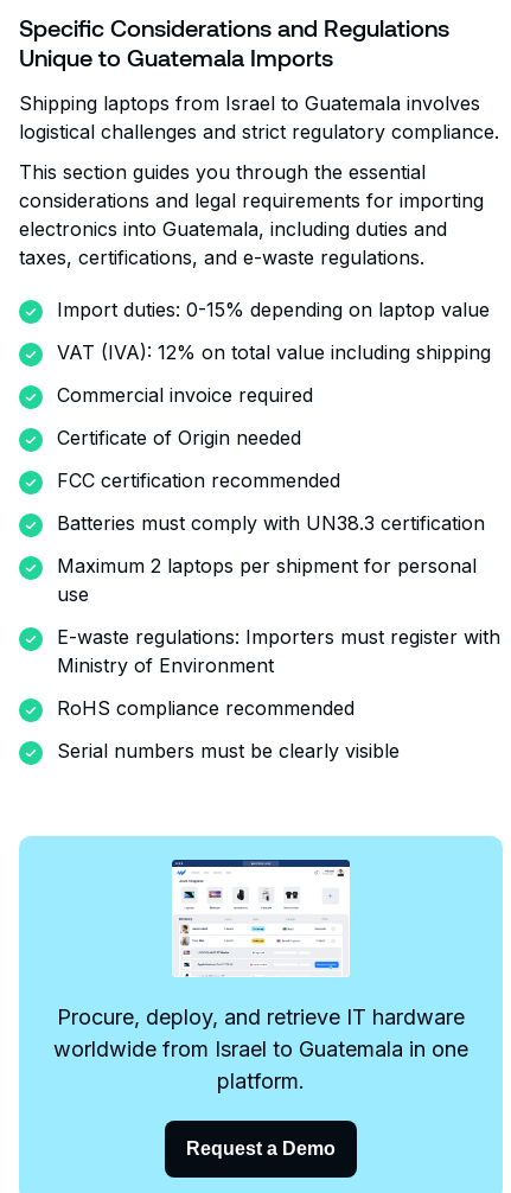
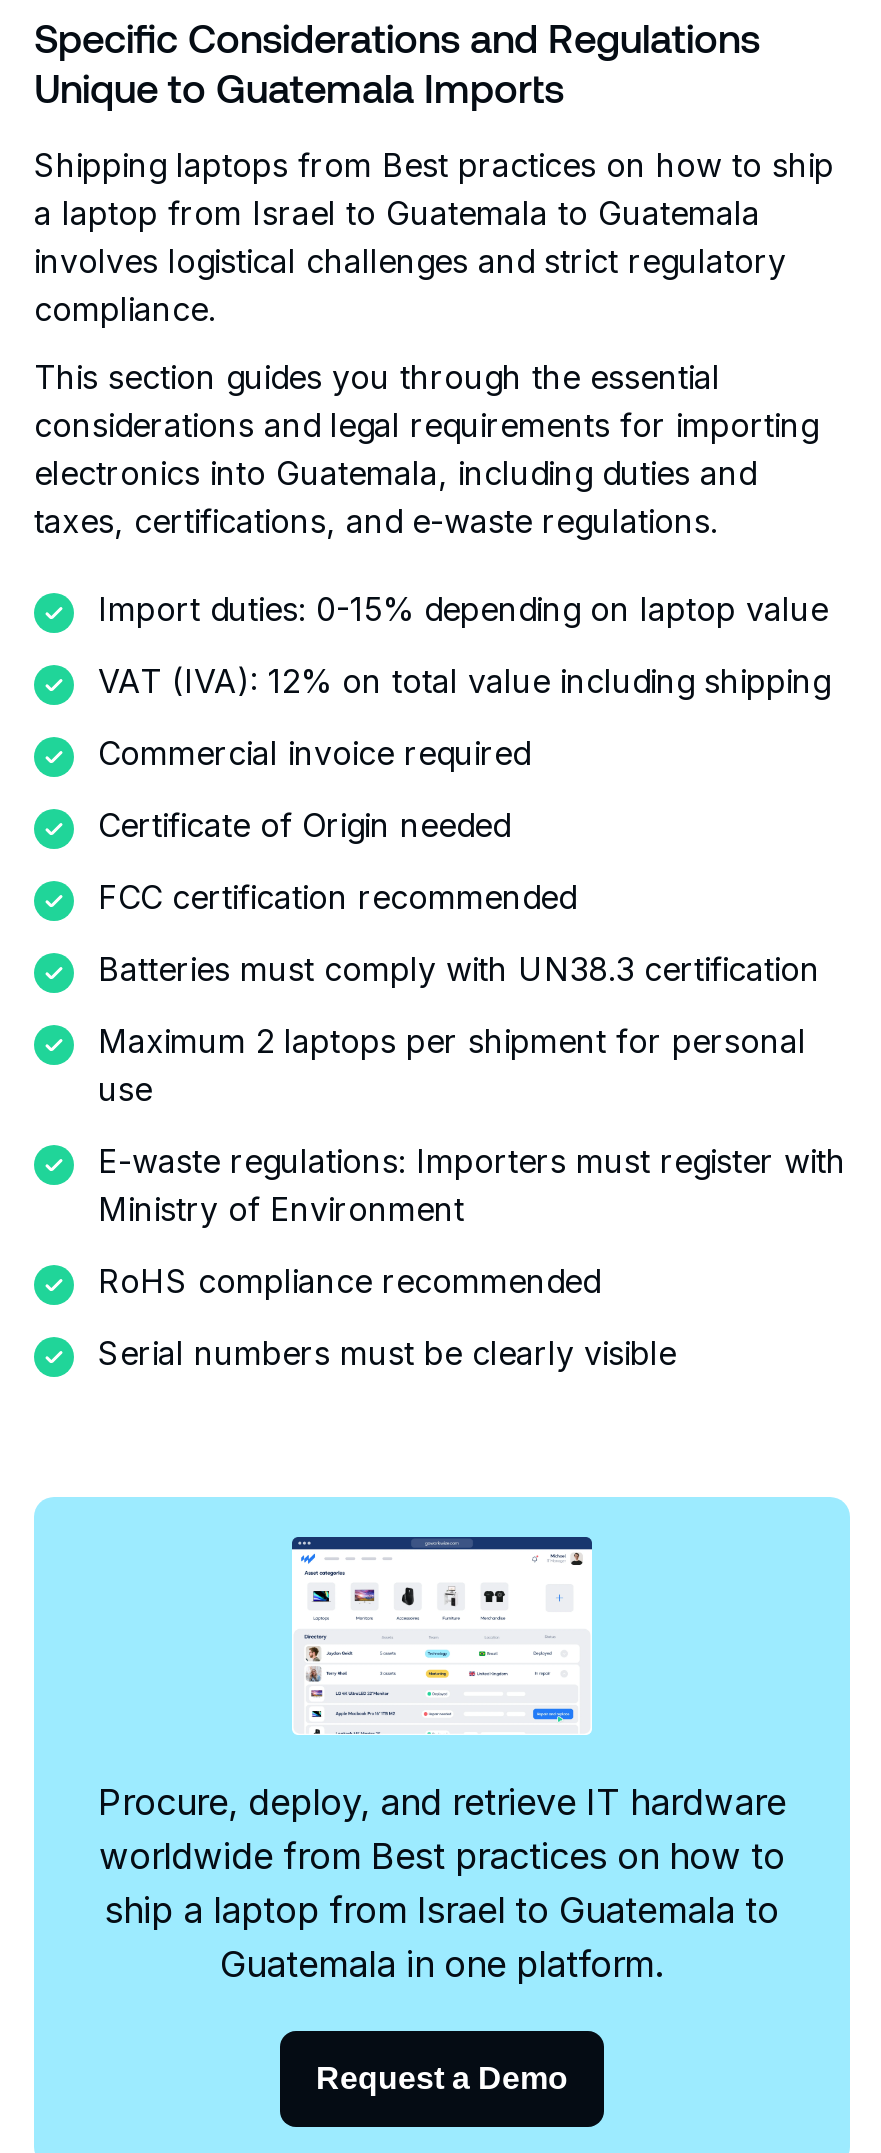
- Shipping laptops from Israel to Guatemala involves
- logistical challenges and strict regulatory compliance.
+ Shipping laptops from Best practices on how to ship
+ a laptop from Israel to Guatemala to Guatemala
+ involves logistical challenges and strict regulatory
+ compliance.

- worldwide from Israel to Guatemala in one
- platform.
+ worldwide from Best practices on how to
+ ship a laptop from Israel to Guatemala to
+ Guatemala in one platform.
